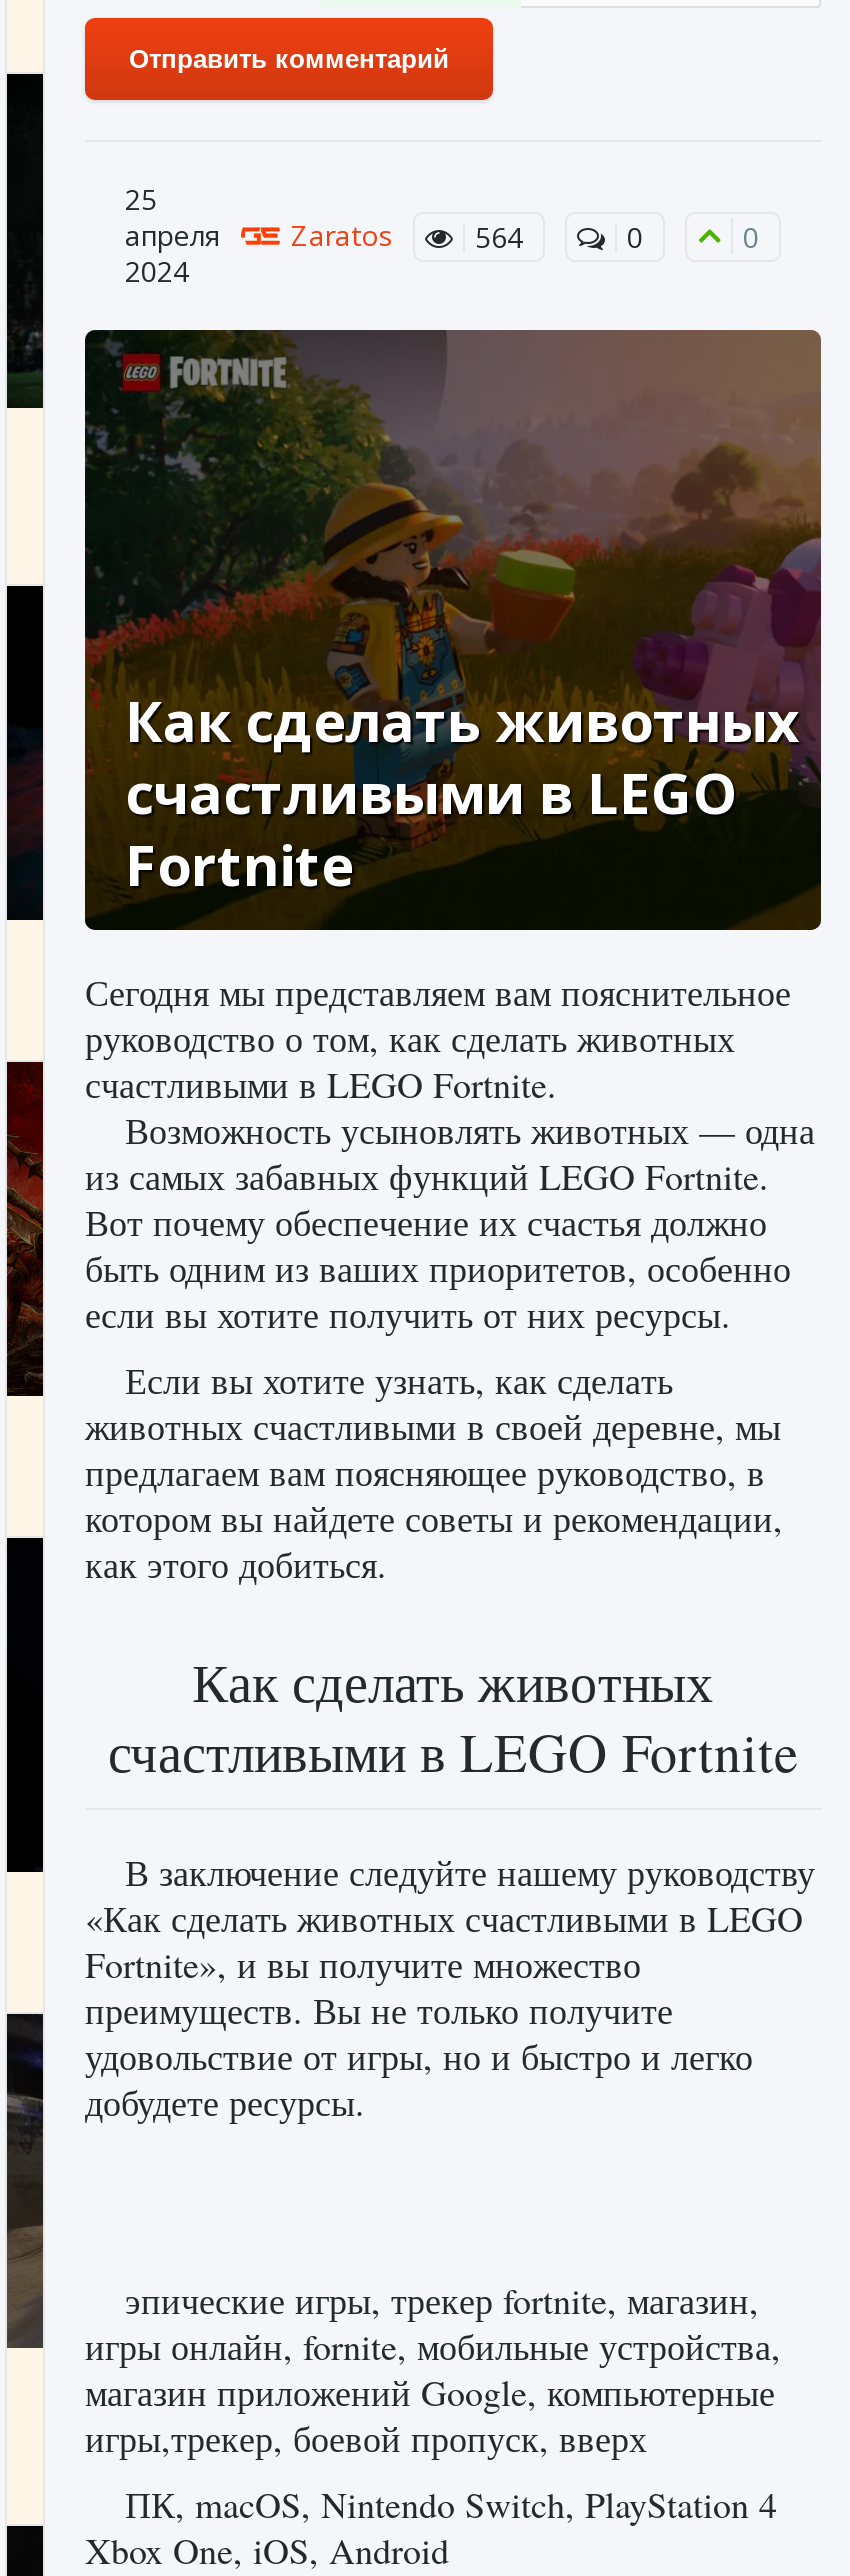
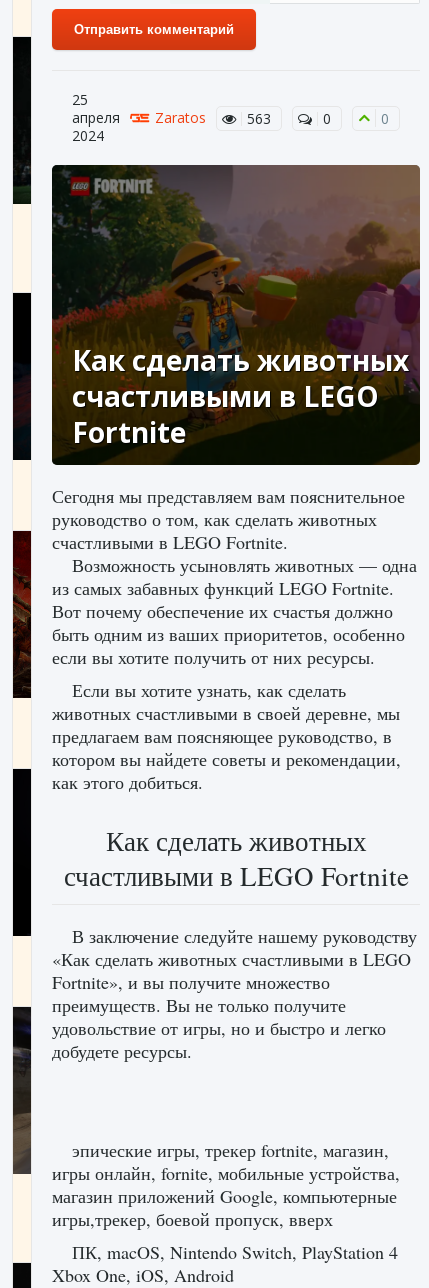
- 564
+ 563
